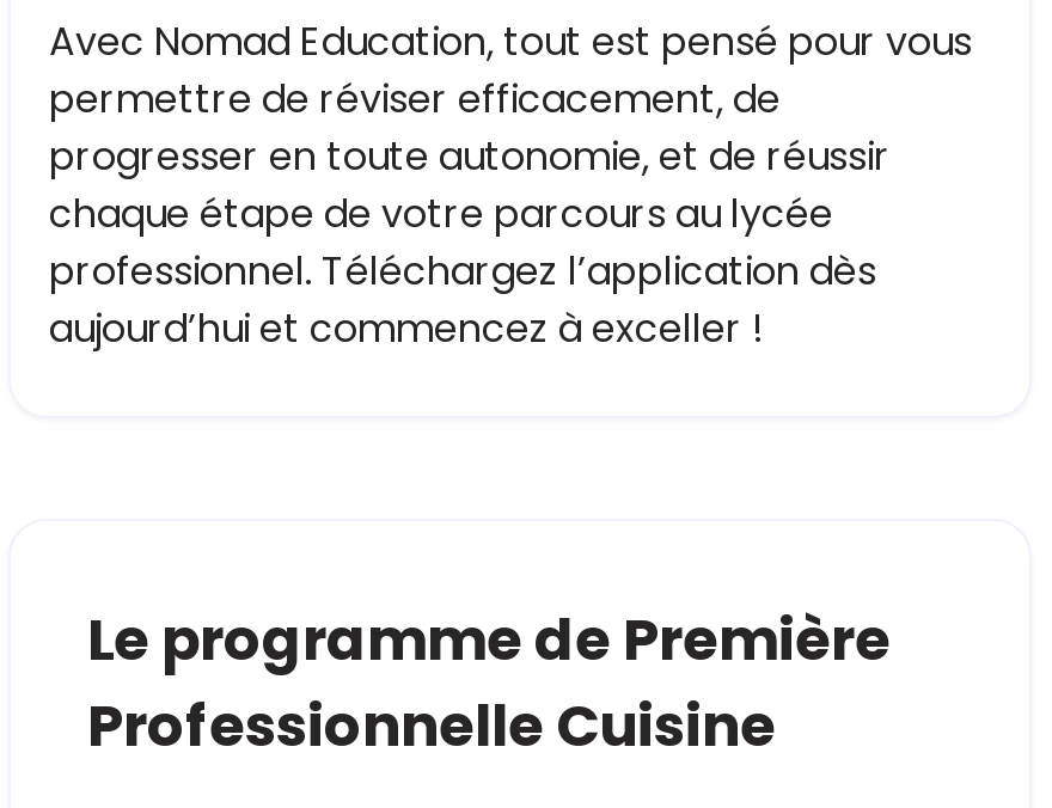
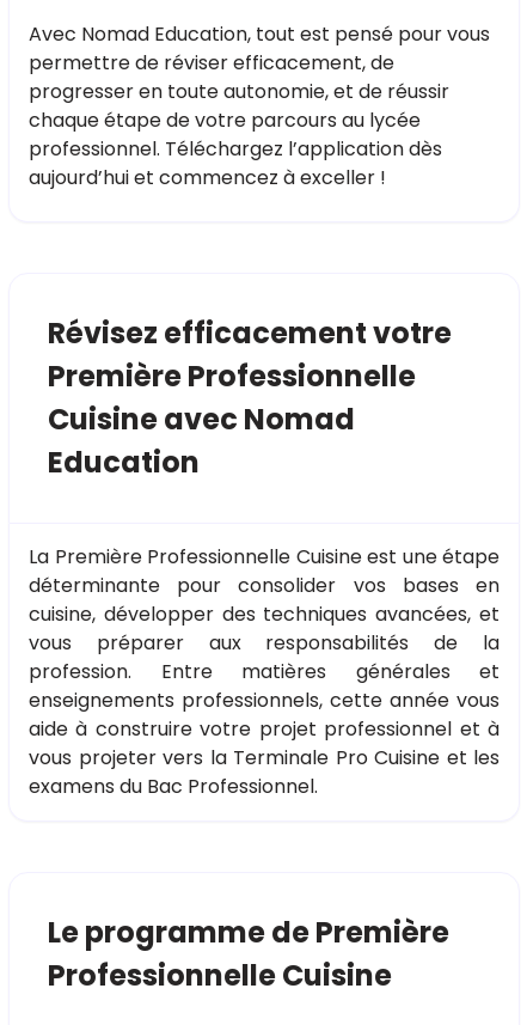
+ Révisez efficacement votre
+ Première Professionnelle
+ Cuisine avec Nomad
+ Education
+ La Première Professionnelle Cuisine est une étape
+ déterminante pour consolider vos bases en
+ cuisine, développer des techniques avancées, et
+ vous préparer aux responsabilités de la
+ profession. Entre matières générales et
+ enseignements professionnels, cette année vous
+ aide à construire votre projet professionnel et à
+ vous projeter vers la Terminale Pro Cuisine et les
+ examens du Bac Professionnel.
